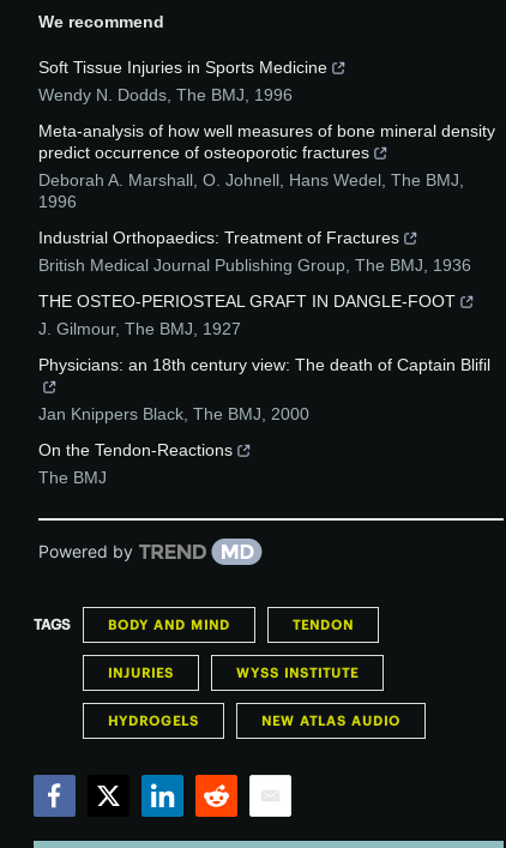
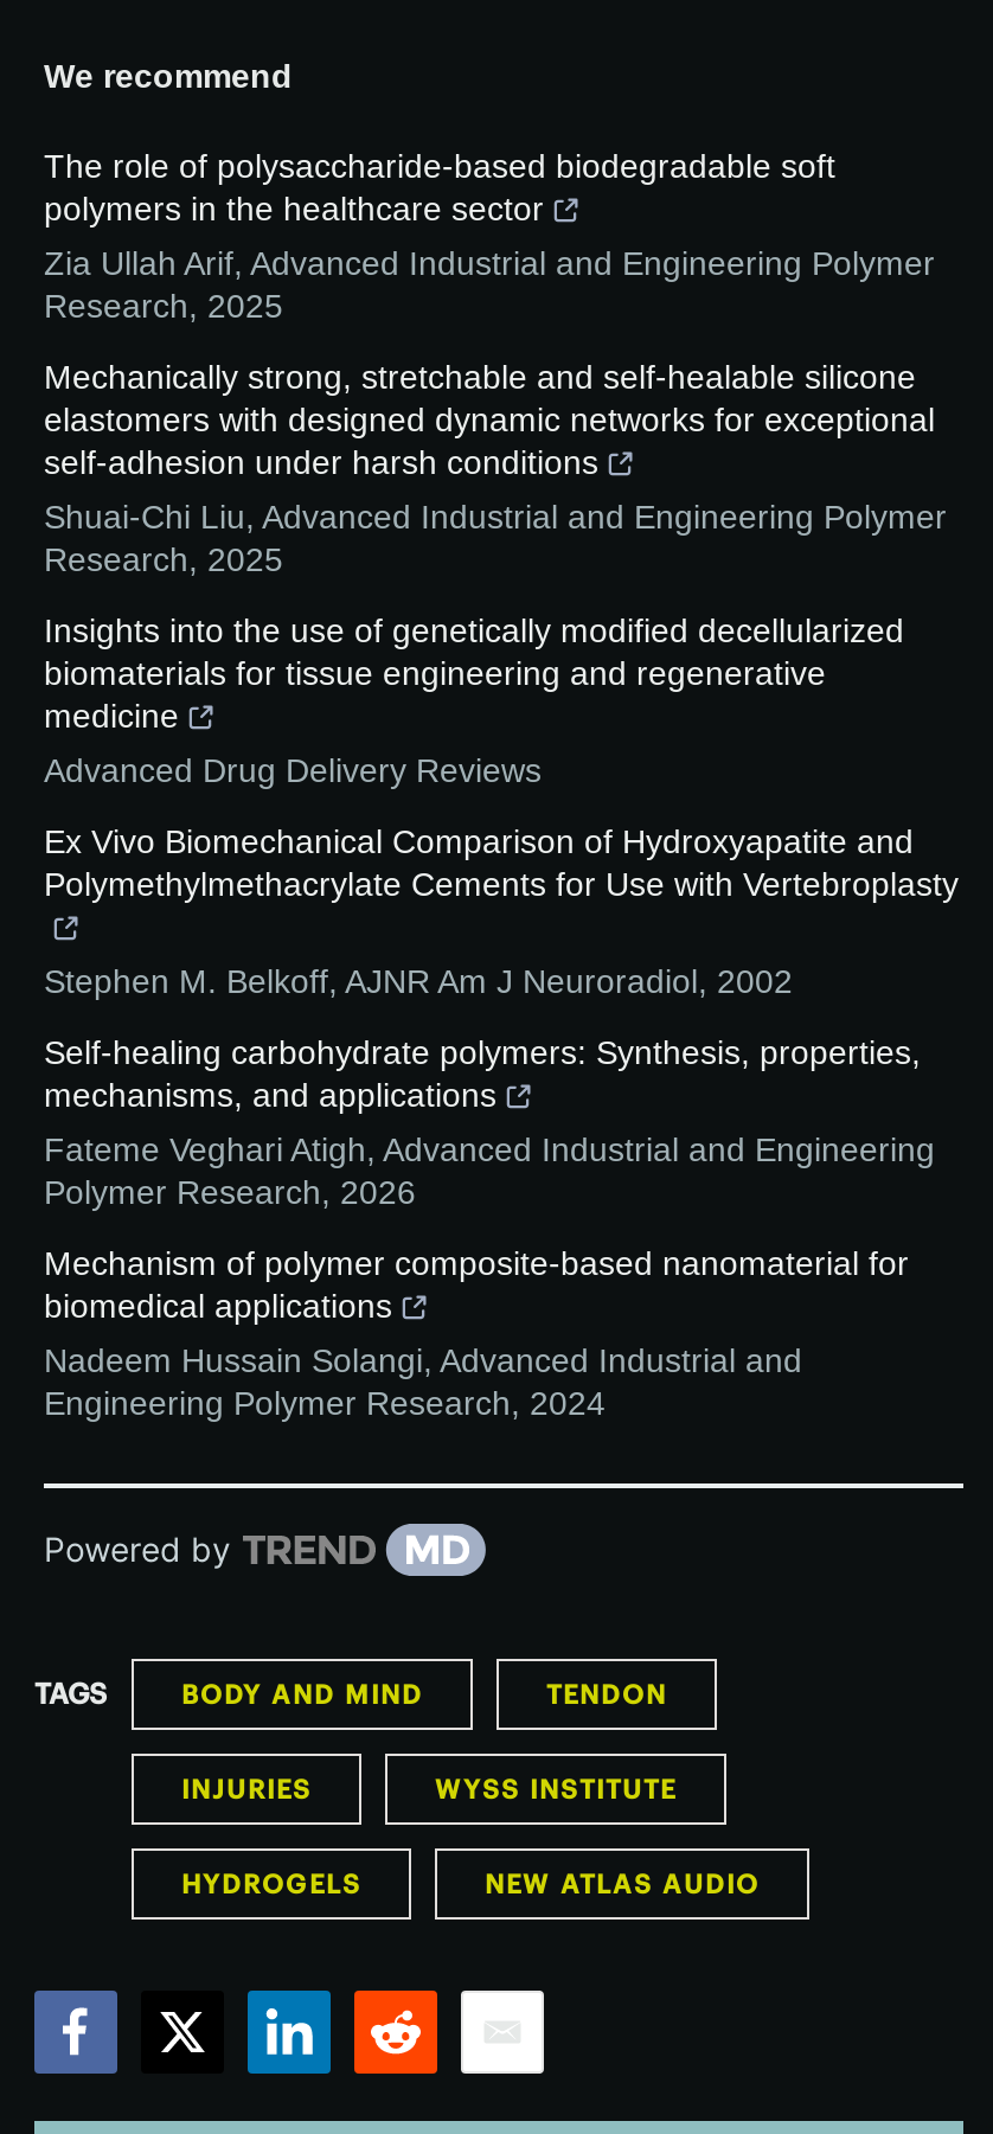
- Soft Tissue Injuries in Sports Medicine
- Wendy N. Dodds, The BMJ, 1996
+ The role of polysaccharide-based biodegradable soft
+ polymers in the healthcare sector
+ Zia Ullah Arif, Advanced Industrial and Engineering Polymer
+ Research, 2025

- Meta-analysis of how well measures of bone mineral density
- predict occurrence of osteoporotic fractures
- Deborah A. Marshall, O. Johnell, Hans Wedel, The BMJ,
- 1996
+ Mechanically strong, stretchable and self-healable silicone
+ elastomers with designed dynamic networks for exceptional
+ self-adhesion under harsh conditions
+ Shuai-Chi Liu, Advanced Industrial and Engineering Polymer
+ Research, 2025

- Industrial Orthopaedics: Treatment of Fractures
- British Medical Journal Publishing Group, The BMJ, 1936
+ Insights into the use of genetically modified decellularized
+ biomaterials for tissue engineering and regenerative
+ medicine
+ Advanced Drug Delivery Reviews

- THE OSTEO-PERIOSTEAL GRAFT IN DANGLE-FOOT
- J. Gilmour, The BMJ, 1927
+ Ex Vivo Biomechanical Comparison of Hydroxyapatite and
+ Polymethylmethacrylate Cements for Use with Vertebroplasty

- Physicians: an 18th century view: The death of Captain Blifil
+ Stephen M. Belkoff, AJNR Am J Neuroradiol, 2002

- Jan Knippers Black, The BMJ, 2000
+ Self-healing carbohydrate polymers: Synthesis, properties,
+ mechanisms, and applications
+ Fateme Veghari Atigh, Advanced Industrial and Engineering
+ Polymer Research, 2026

- On the Tendon-Reactions
- The BMJ
+ Mechanism of polymer composite-based nanomaterial for
+ biomedical applications
+ Nadeem Hussain Solangi, Advanced Industrial and
+ Engineering Polymer Research, 2024
